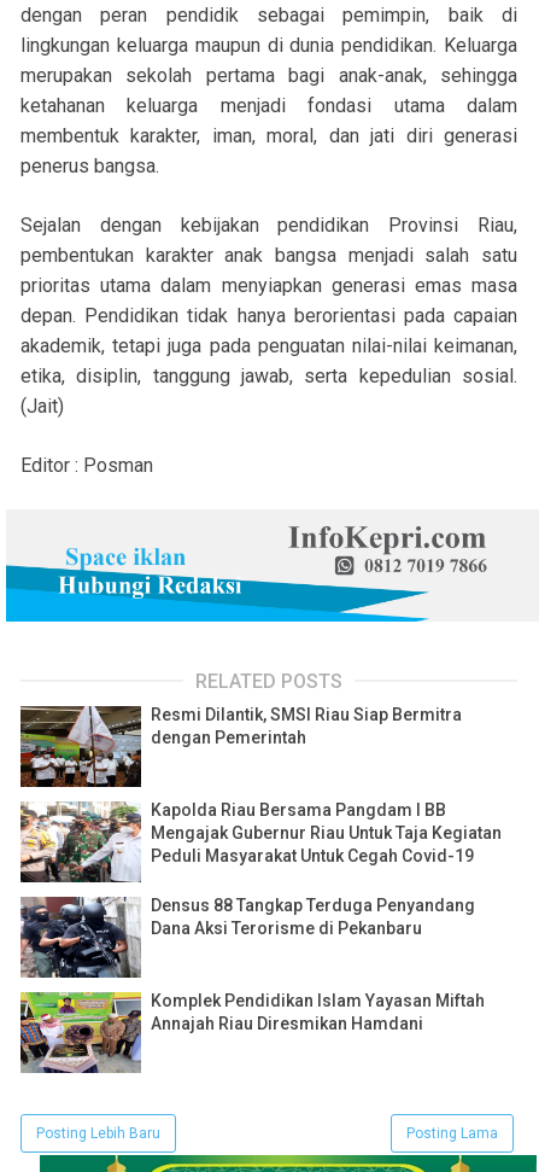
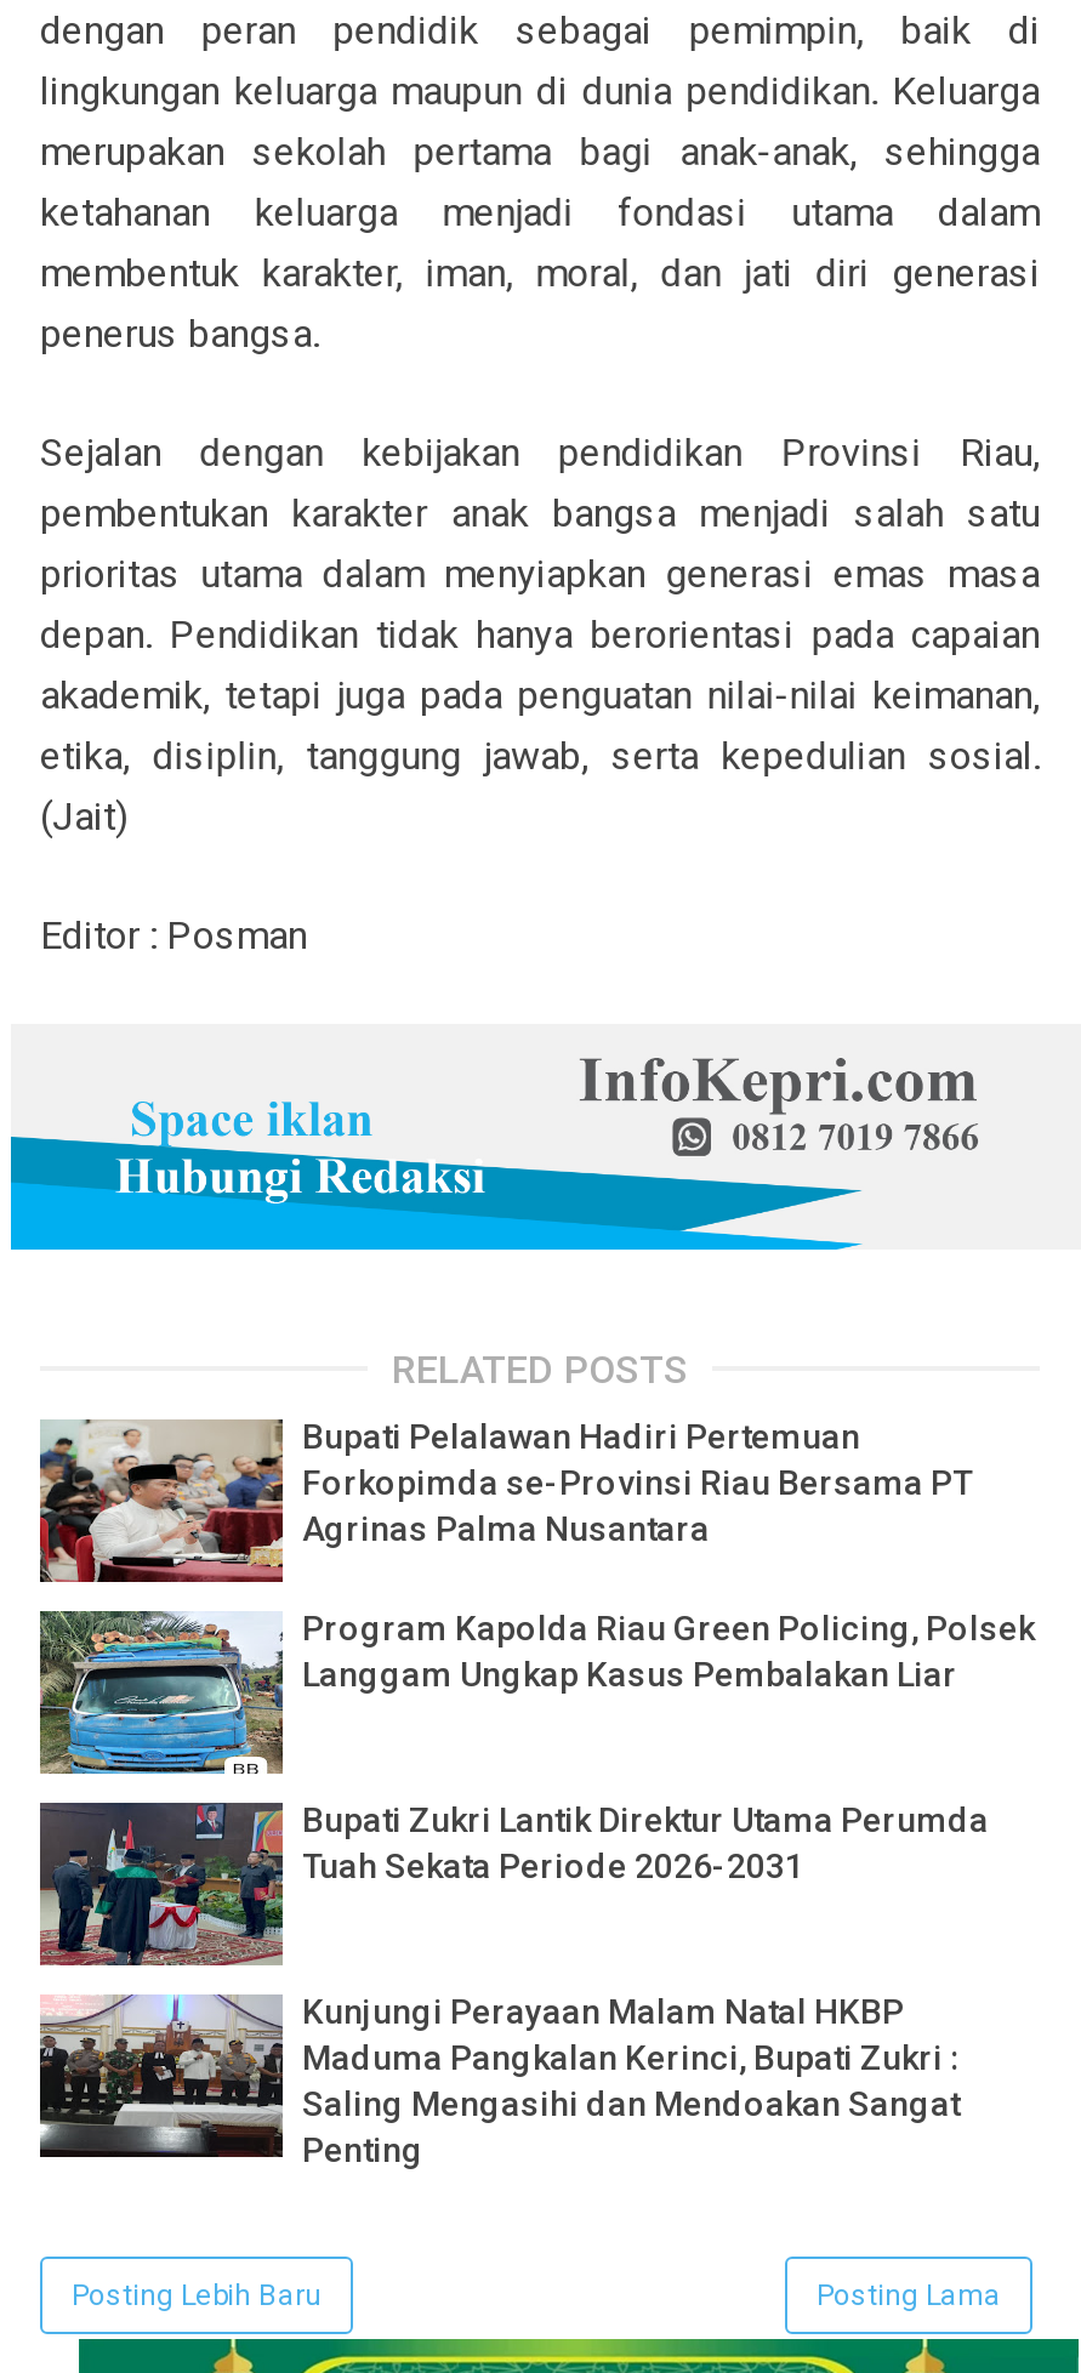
- [image]
- Resmi Dilantik, SMSI Riau Siap Bermitra
- dengan Pemerintah
+ [image]
+ Bupati Pelalawan Hadiri Pertemuan
+ Forkopimda se-Provinsi Riau Bersama PT
+ Agrinas Palma Nusantara

- [image]
- Kapolda Riau Bersama Pangdam I BB
- Mengajak Gubernur Riau Untuk Taja Kegiatan
- Peduli Masyarakat Untuk Cegah Covid-19
+ [image]
+ Program Kapolda Riau Green Policing, Polsek
+ Langgam Ungkap Kasus Pembalakan Liar

- [image]
- Densus 88 Tangkap Terduga Penyandang
- Dana Aksi Terorisme di Pekanbaru
+ [image]
+ Bupati Zukri Lantik Direktur Utama Perumda
+ Tuah Sekata Periode 2026-2031

- [image]
- Komplek Pendidikan Islam Yayasan Miftah
- Annajah Riau Diresmikan Hamdani
+ [image]
+ Kunjungi Perayaan Malam Natal HKBP
+ Maduma Pangkalan Kerinci, Bupati Zukri :
+ Saling Mengasihi dan Mendoakan Sangat
+ Penting
